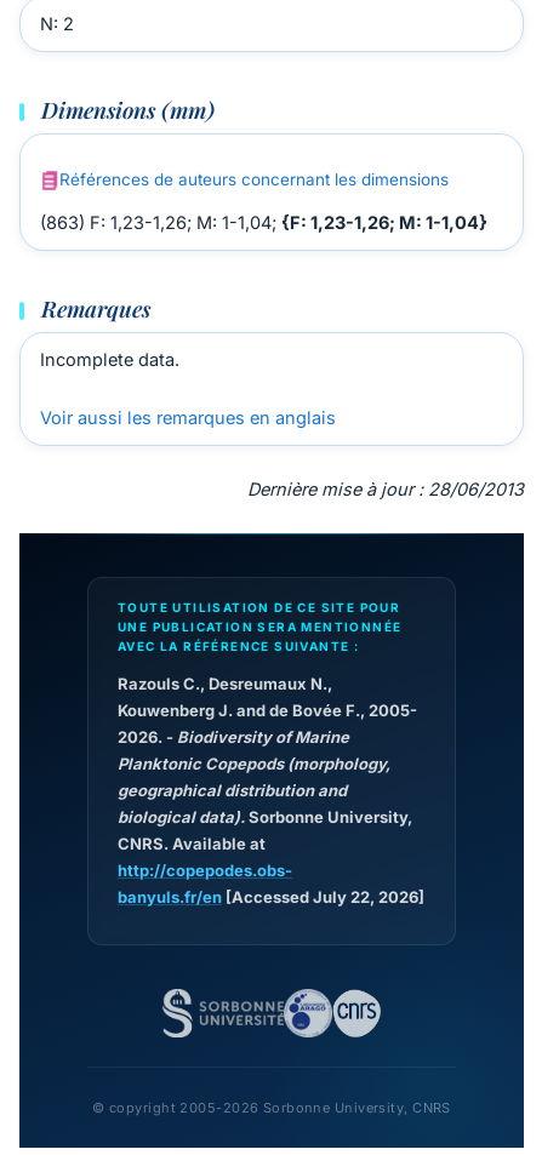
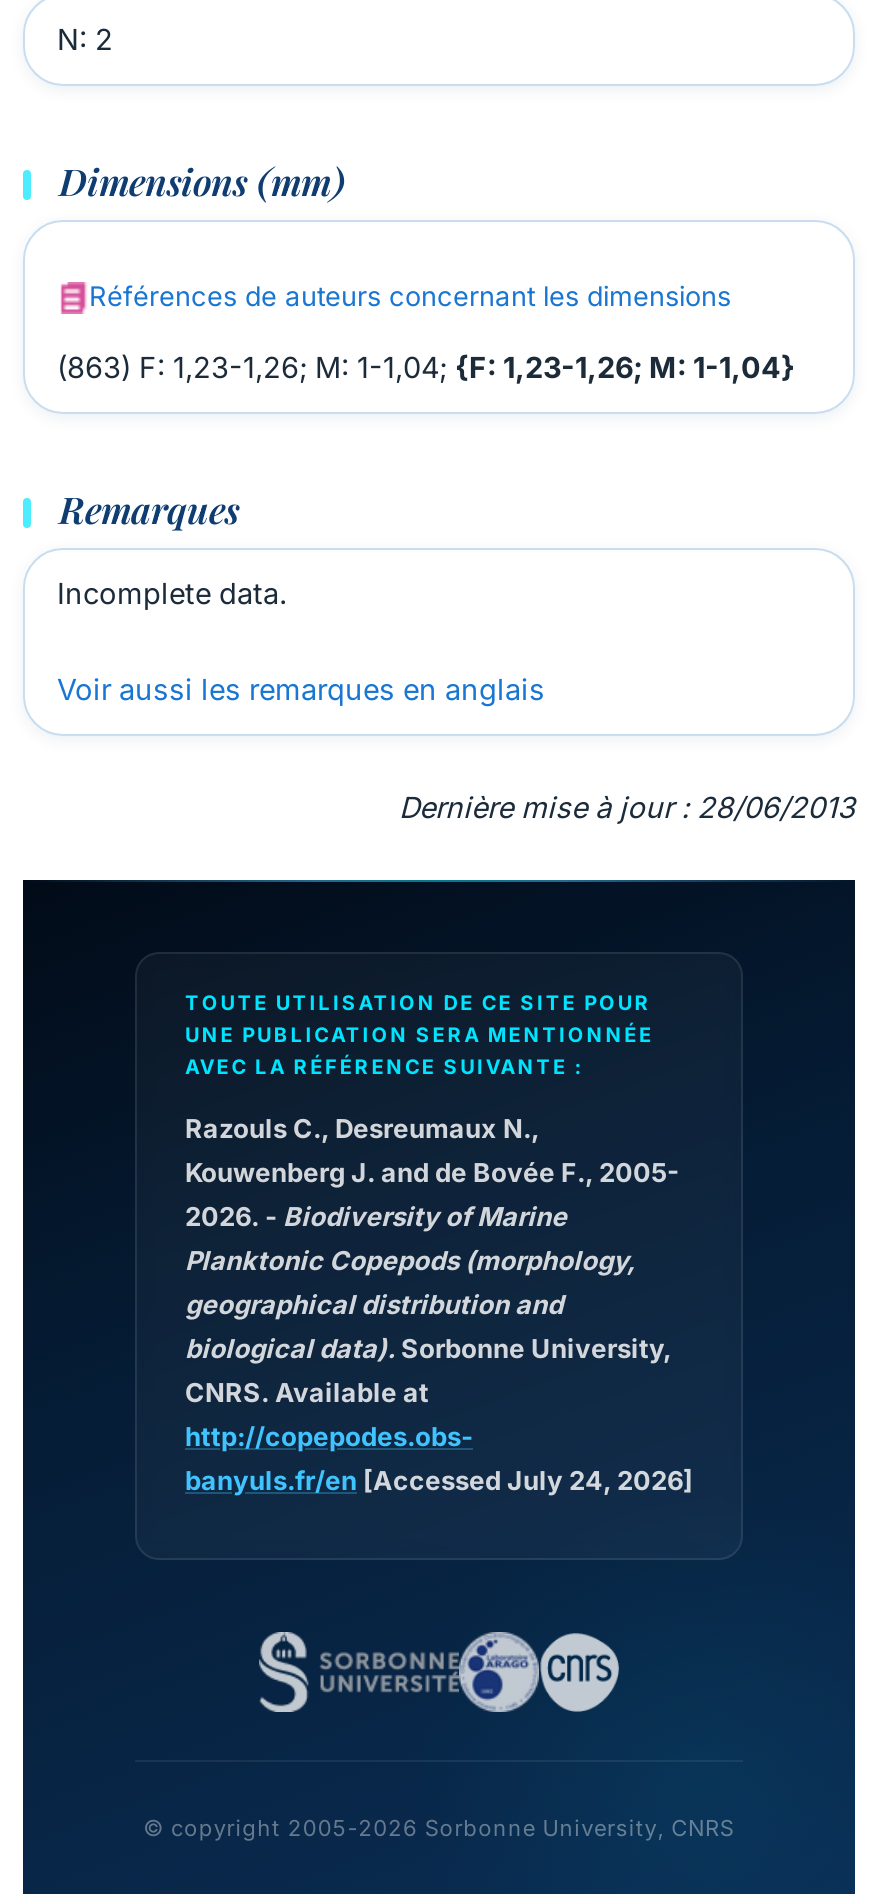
- banyuls.fr/en [Accessed July 22, 2026]
+ banyuls.fr/en [Accessed July 24, 2026]
